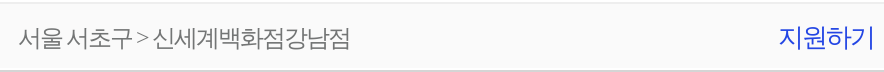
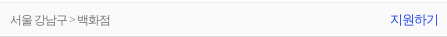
- 서울 서초구 > 신세계백화점강남점
+ 서울 강남구 > 백화점
